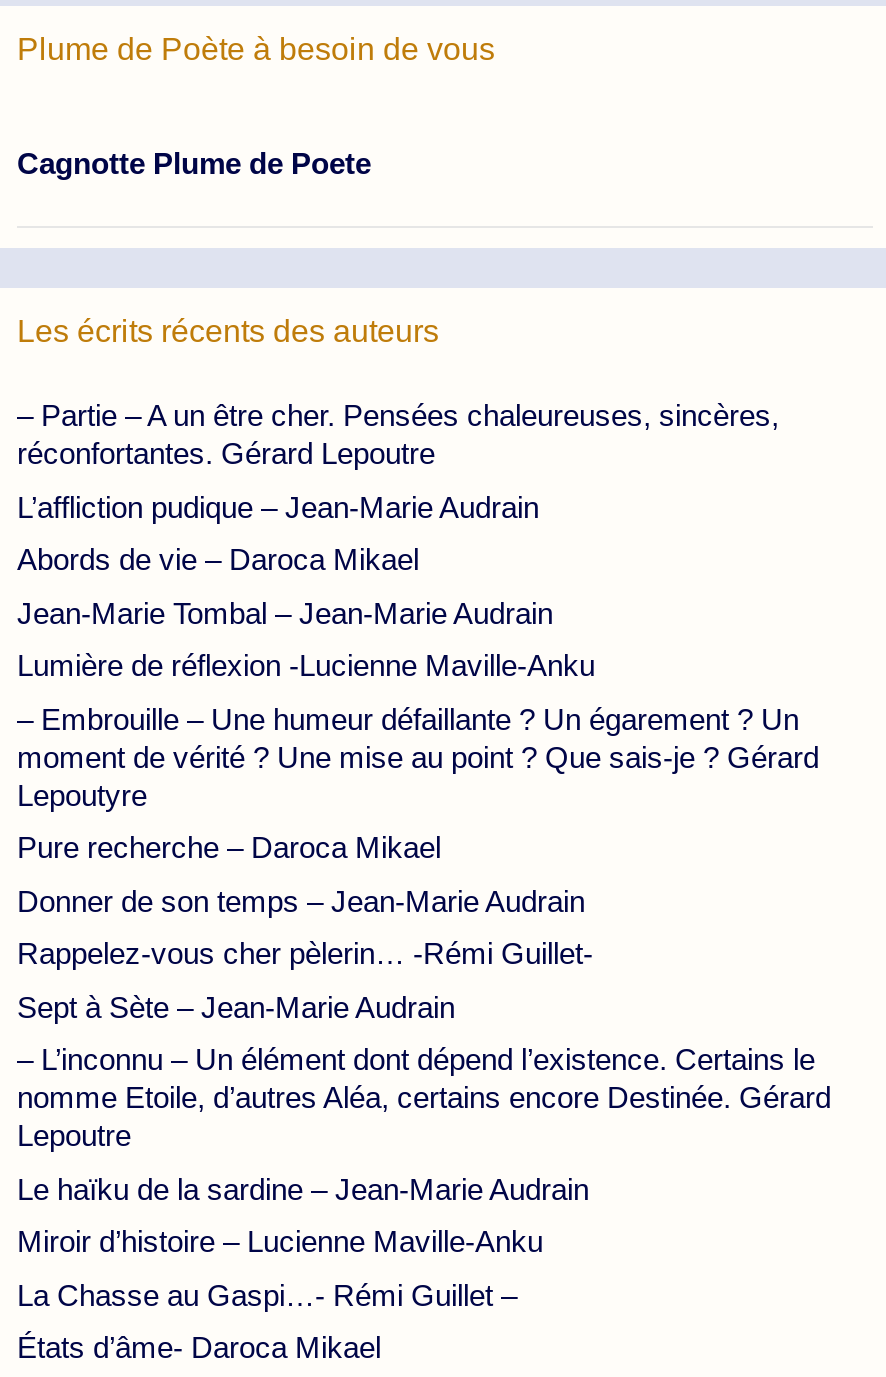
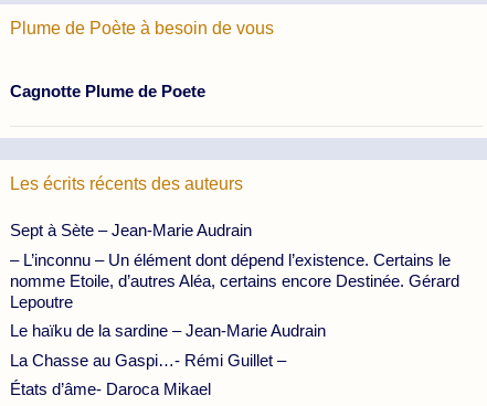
- – Partie – A un être cher. Pensées chaleureuses, sincères,
- réconfortantes. Gérard Lepoutre
- L’affliction pudique – Jean-Marie Audrain
- Abords de vie – Daroca Mikael
- Jean-Marie Tombal – Jean-Marie Audrain
- Lumière de réflexion -Lucienne Maville-Anku
- – Embrouille – Une humeur défaillante ? Un égarement ? Un
- moment de vérité ? Une mise au point ? Que sais-je ? Gérard
- Lepoutyre
- Pure recherche – Daroca Mikael
- Donner de son temps – Jean-Marie Audrain
- Rappelez-vous cher pèlerin… -Rémi Guillet-

- Miroir d’histoire – Lucienne Maville-Anku
